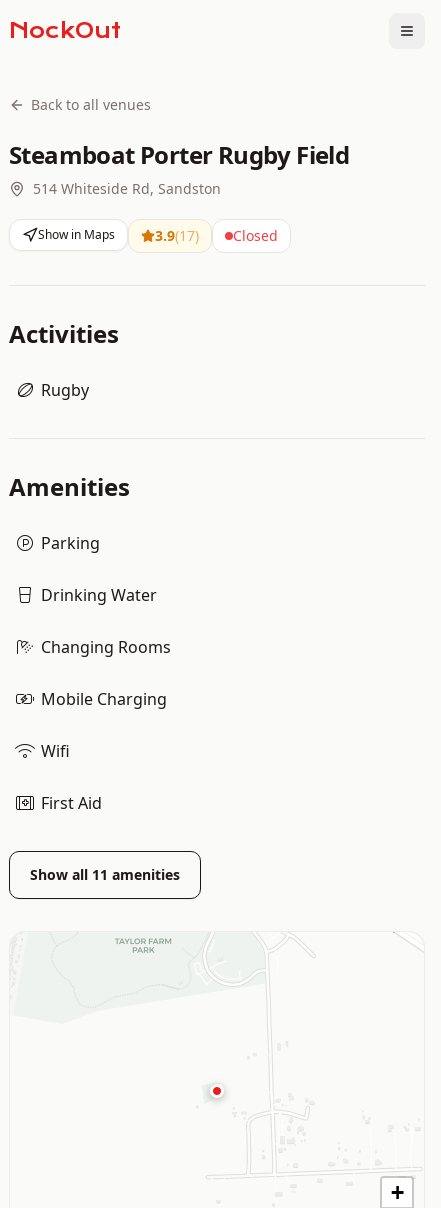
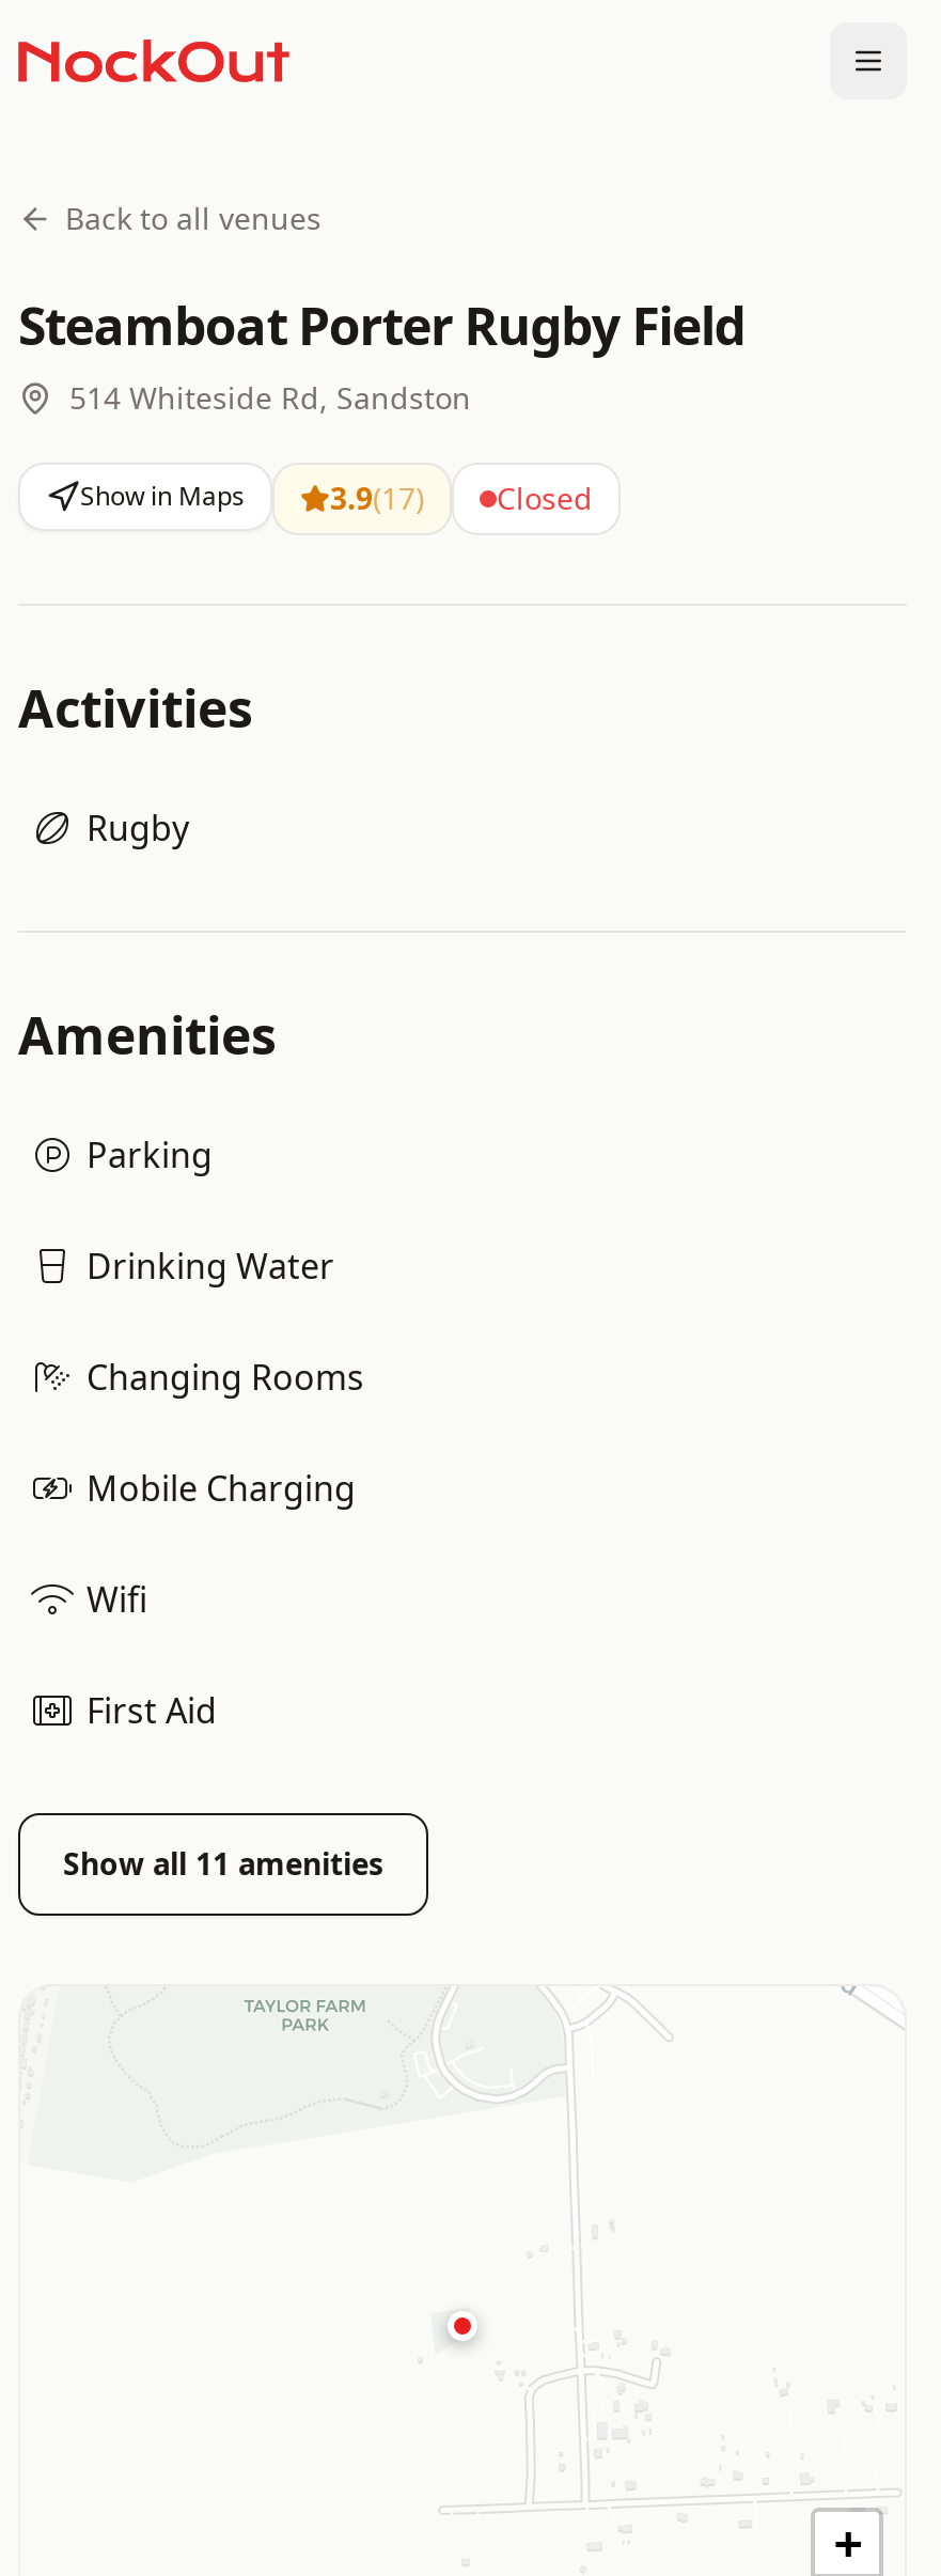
- NockOut
